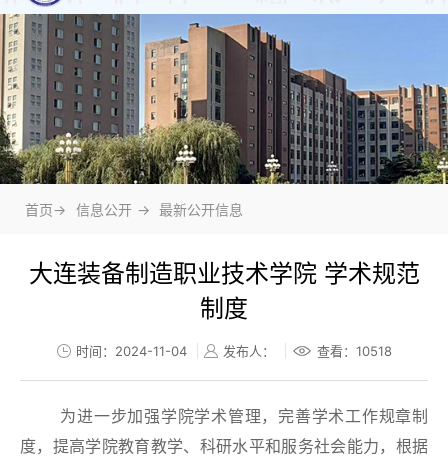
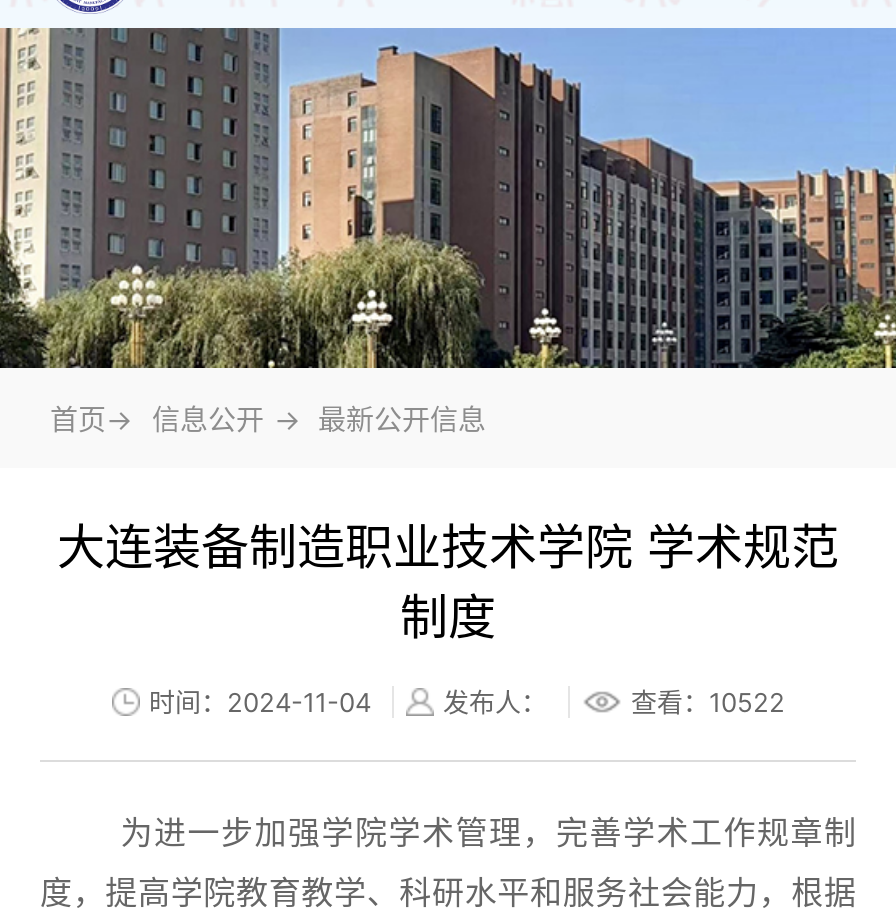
- 查看：10518
+ 查看：10522
